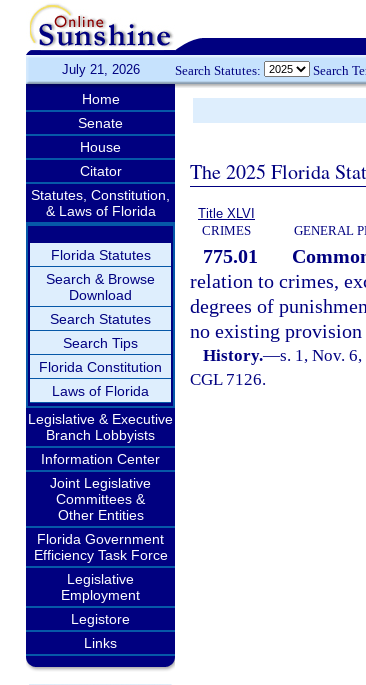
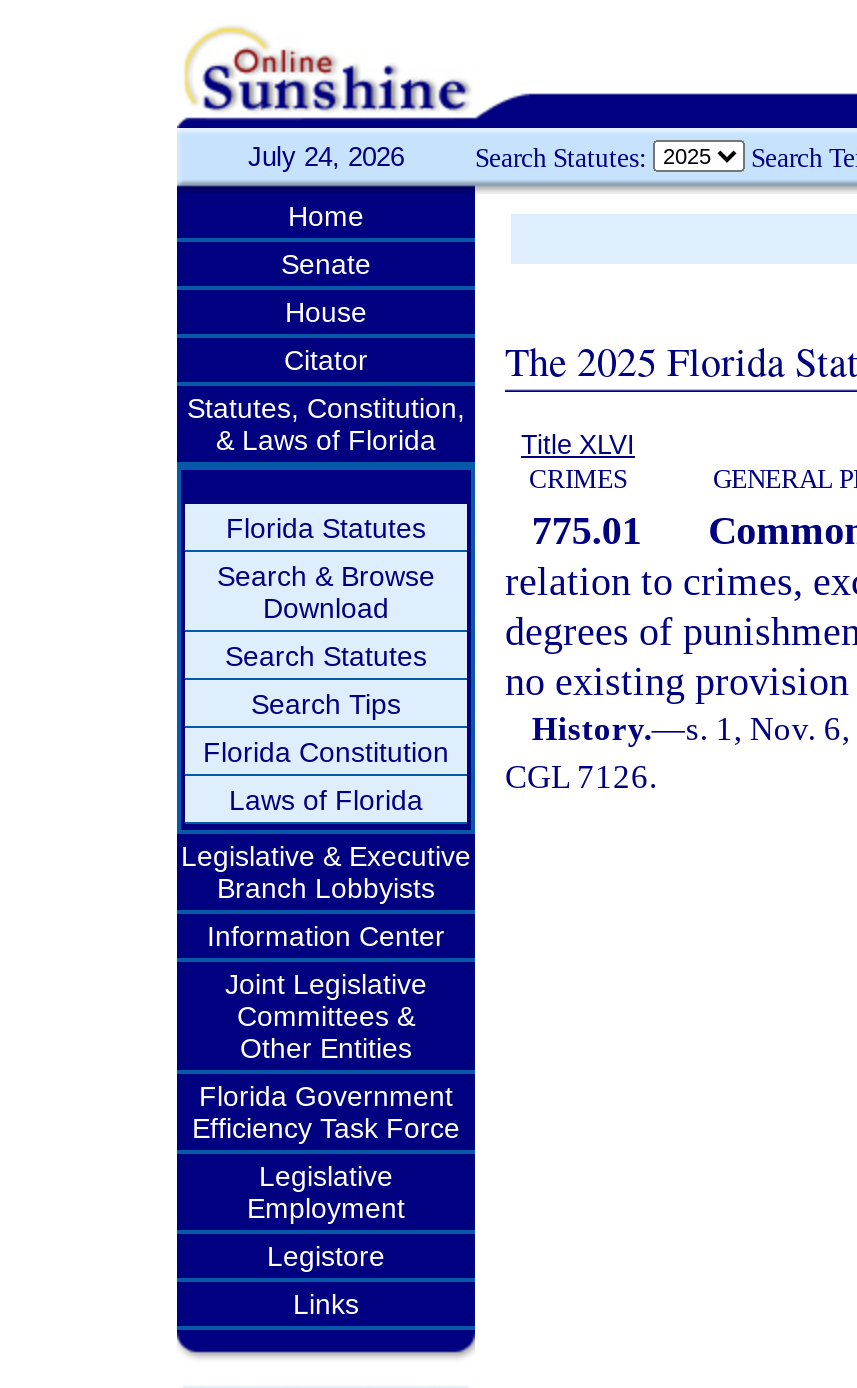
- July 21, 2026
+ July 24, 2026
